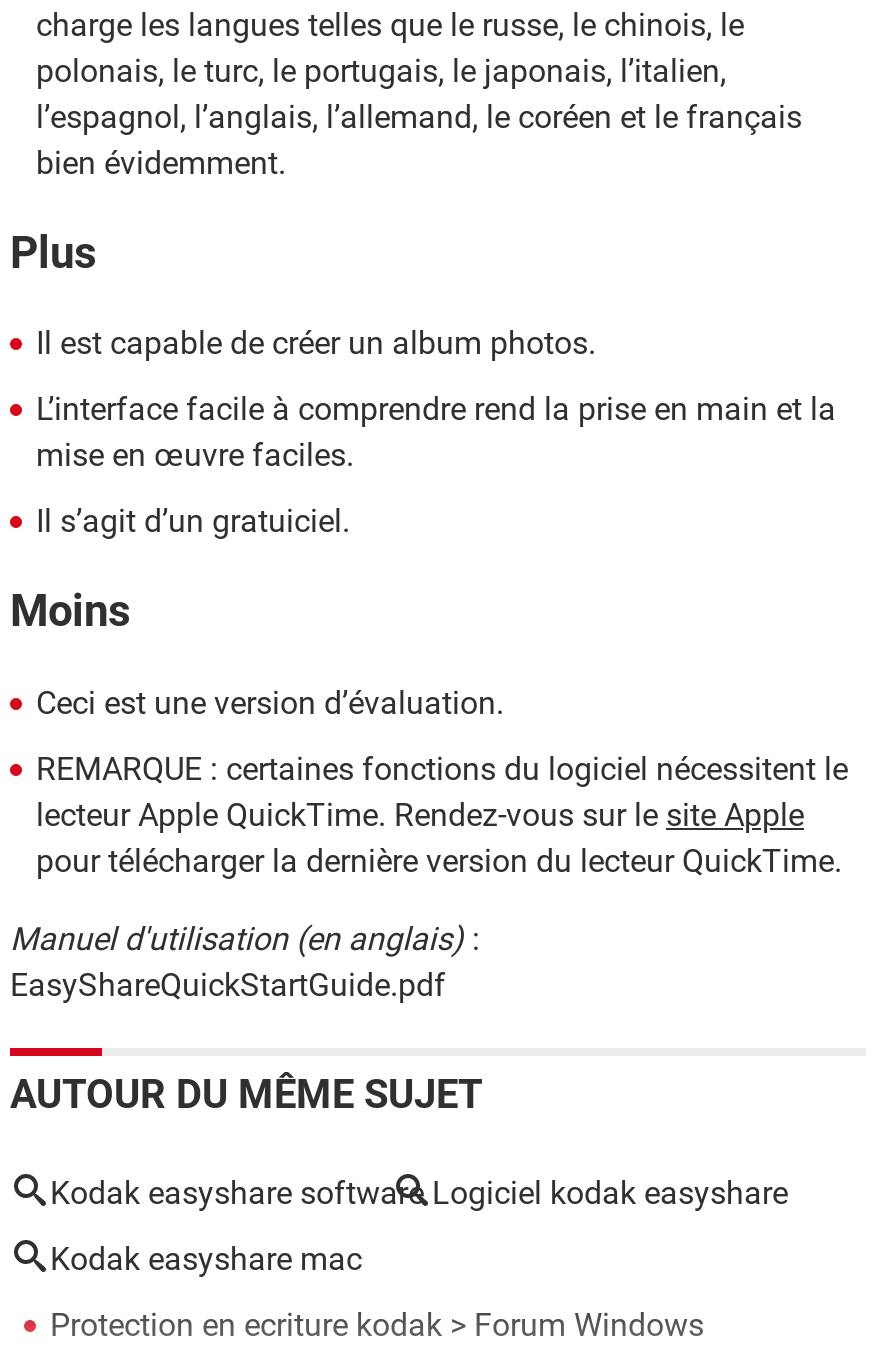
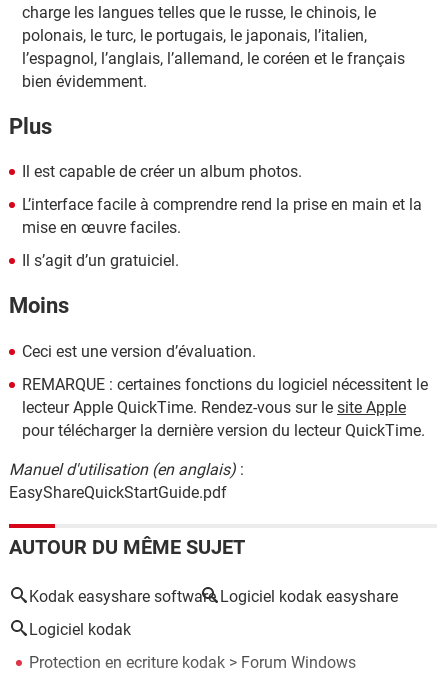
- Kodak easyshare mac
+ Logiciel kodak
